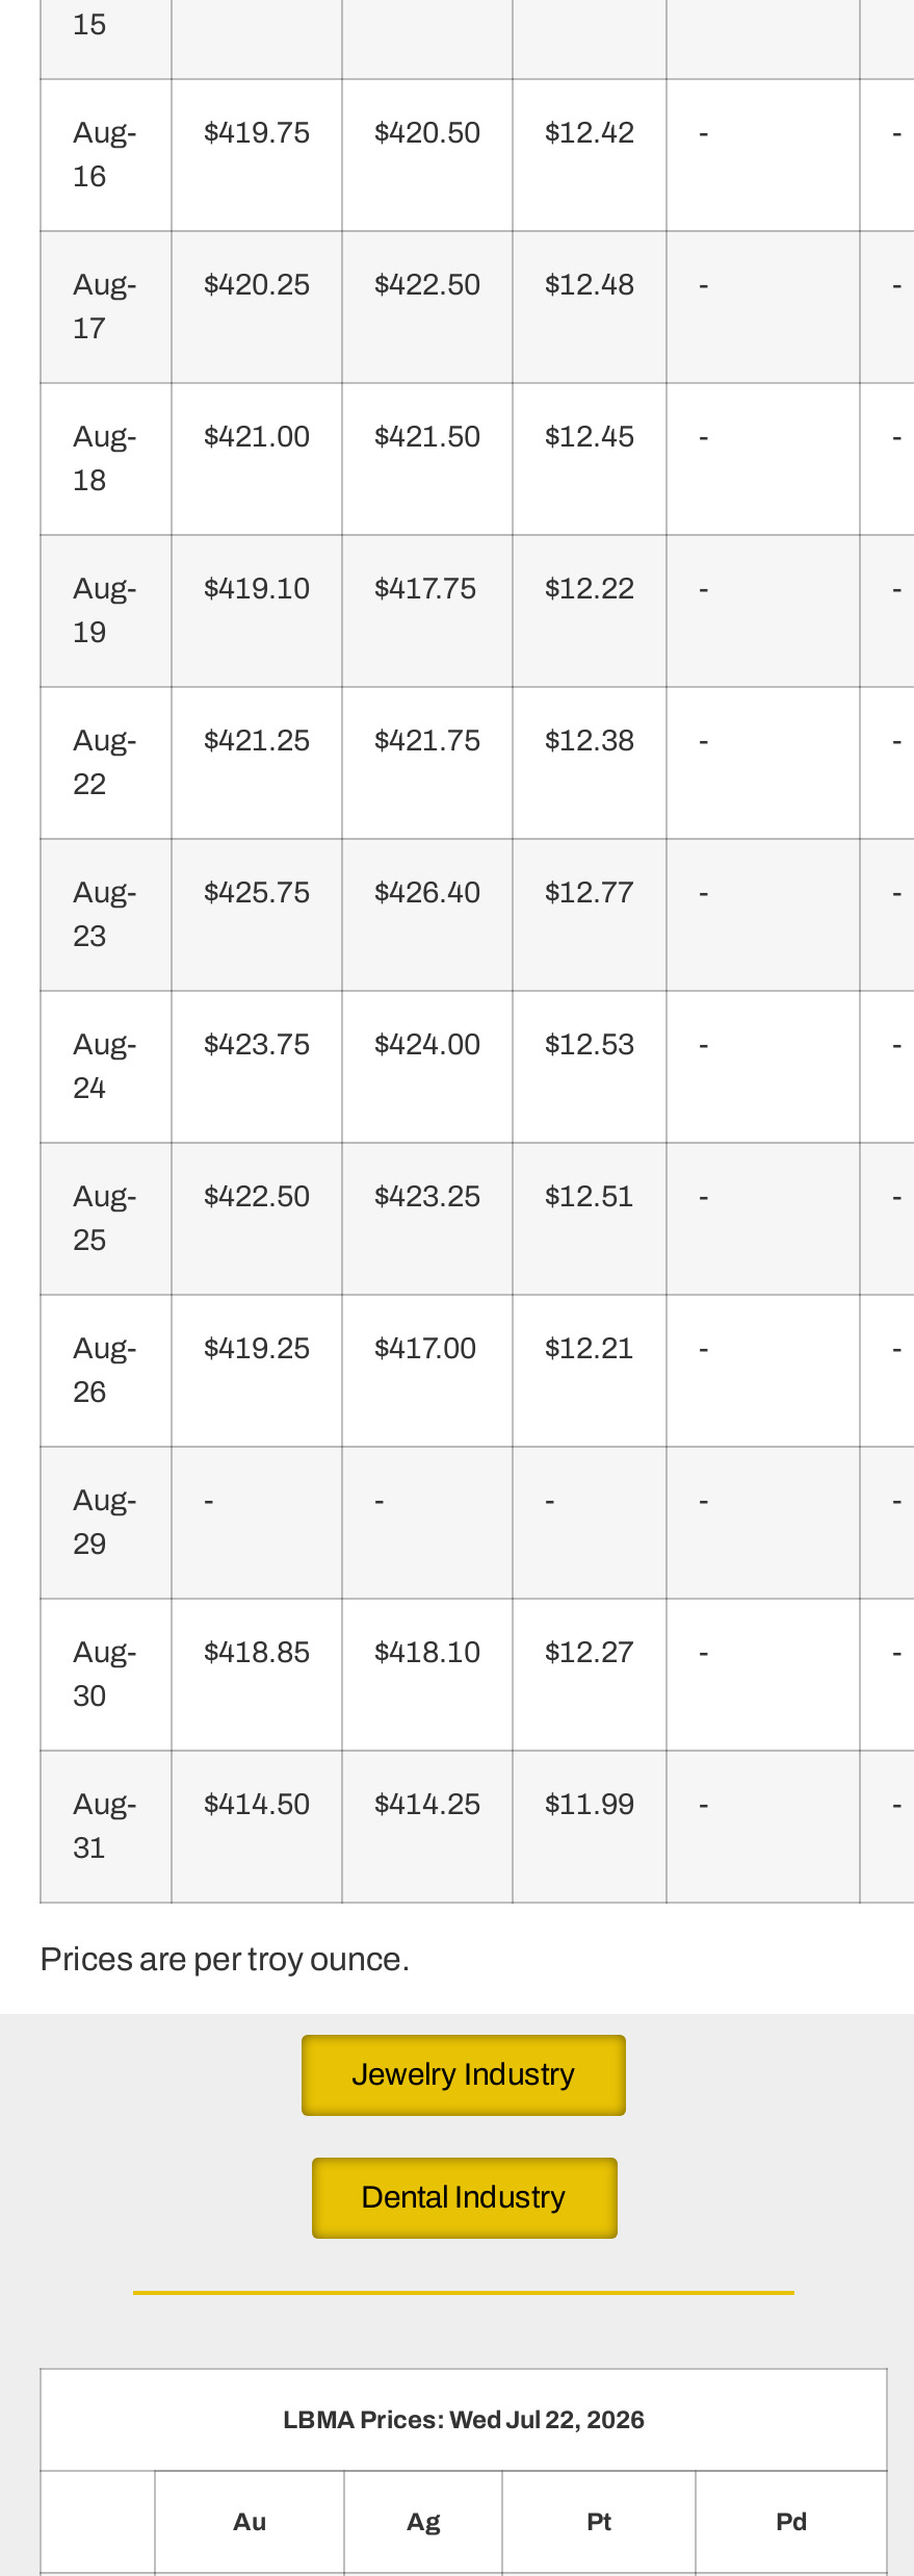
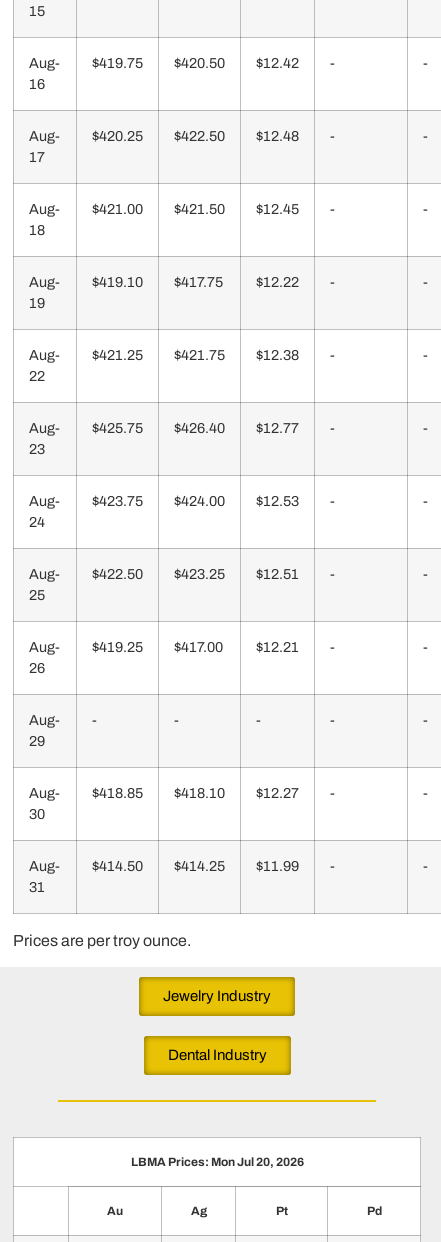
- LBMA Prices: Wed Jul 22, 2026
+ LBMA Prices: Mon Jul 20, 2026
